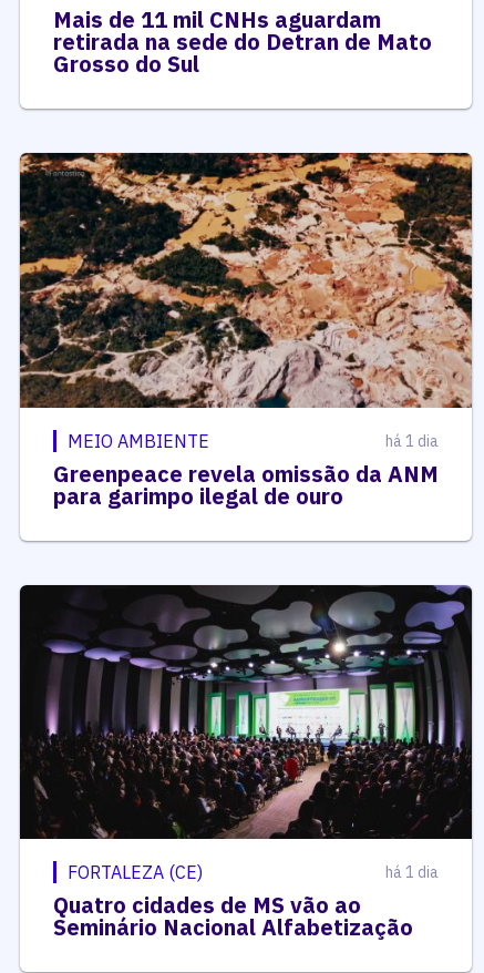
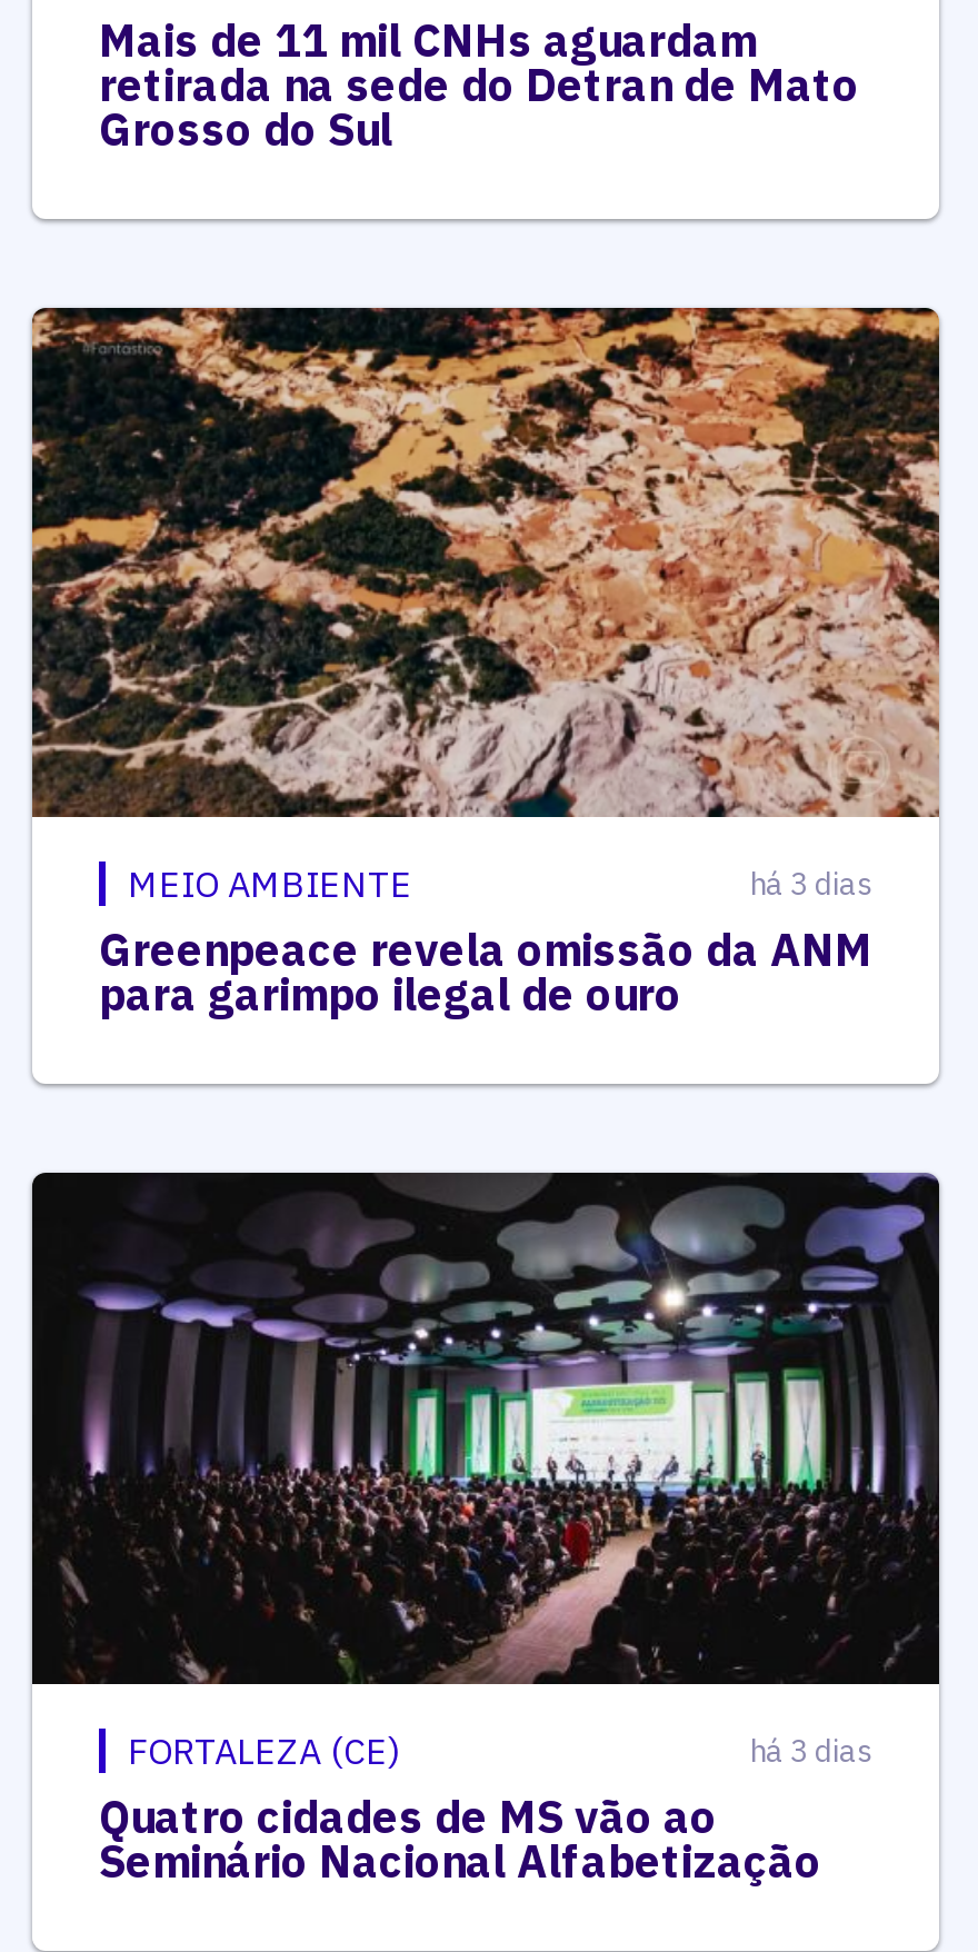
- há 1 dia
+ há 3 dias

- há 1 dia
+ há 3 dias
